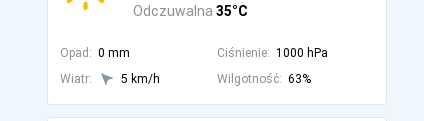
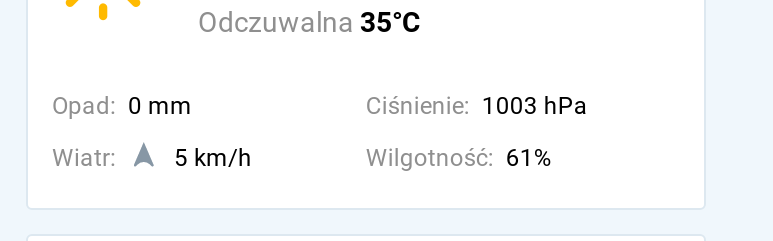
- Ciśnienie: 1000 hPa
+ Ciśnienie: 1003 hPa

- Wilgotność: 63%
+ Wilgotność: 61%
